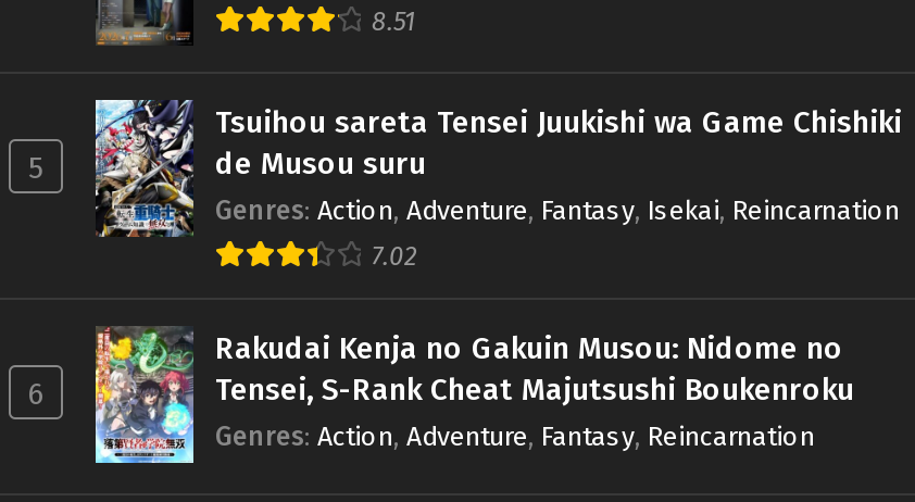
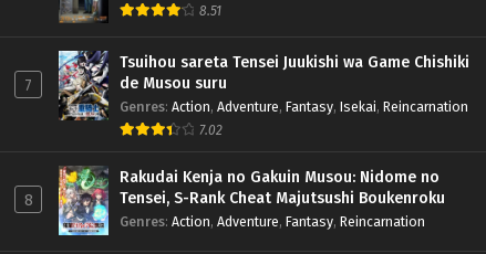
- 5
+ 7

- 6
+ 8
